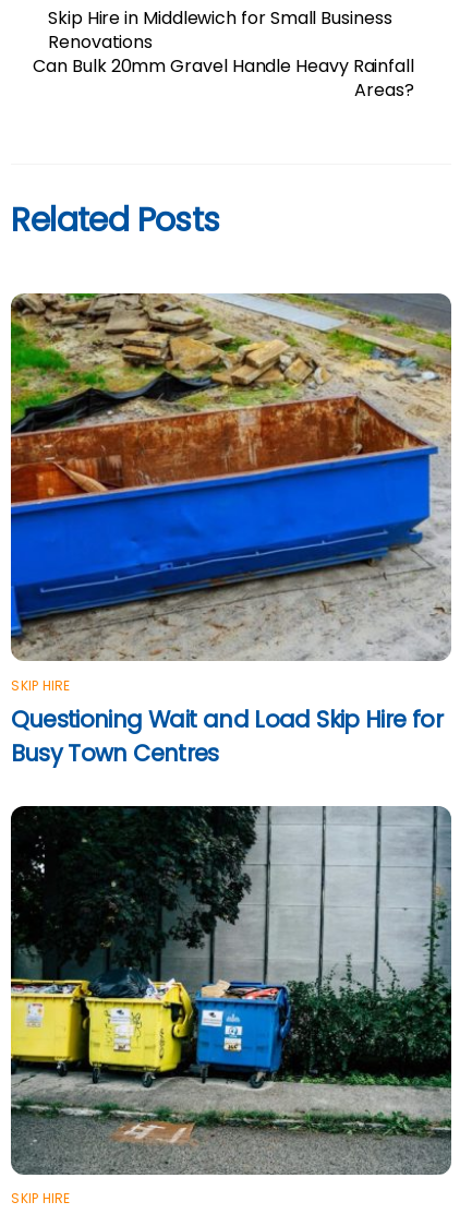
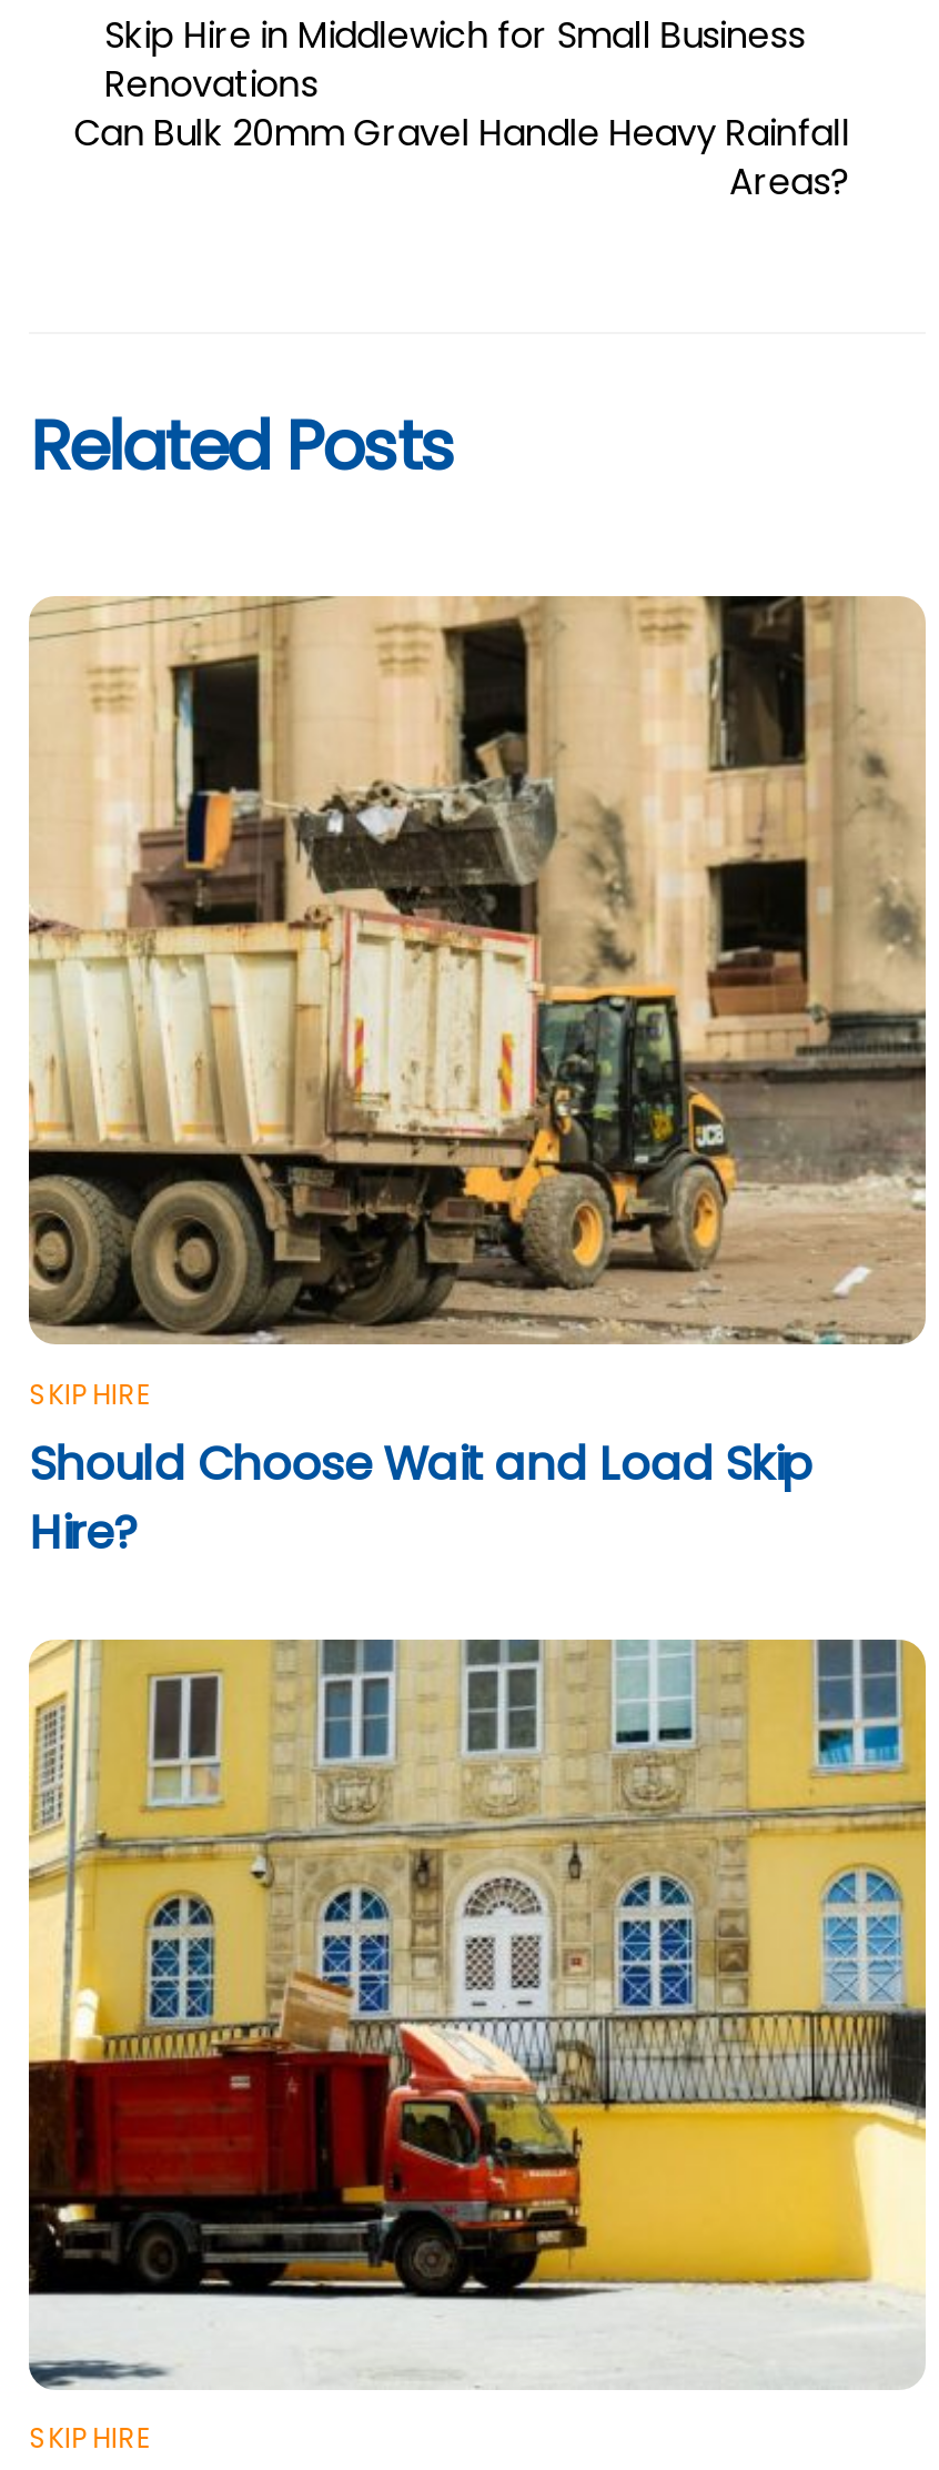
- [image]
- Questioning Wait and Load Skip Hire for
- Busy Town Centres
+ [image]
+ Should Choose Wait and Load Skip
+ Hire?

- [image]
+ [image]
